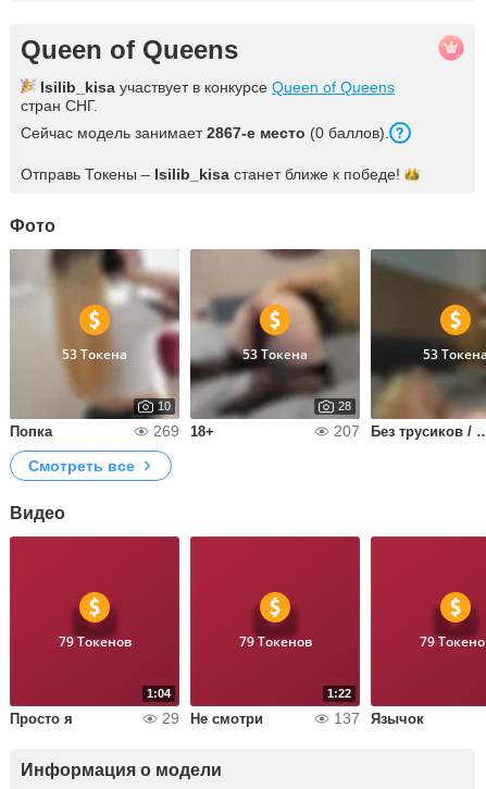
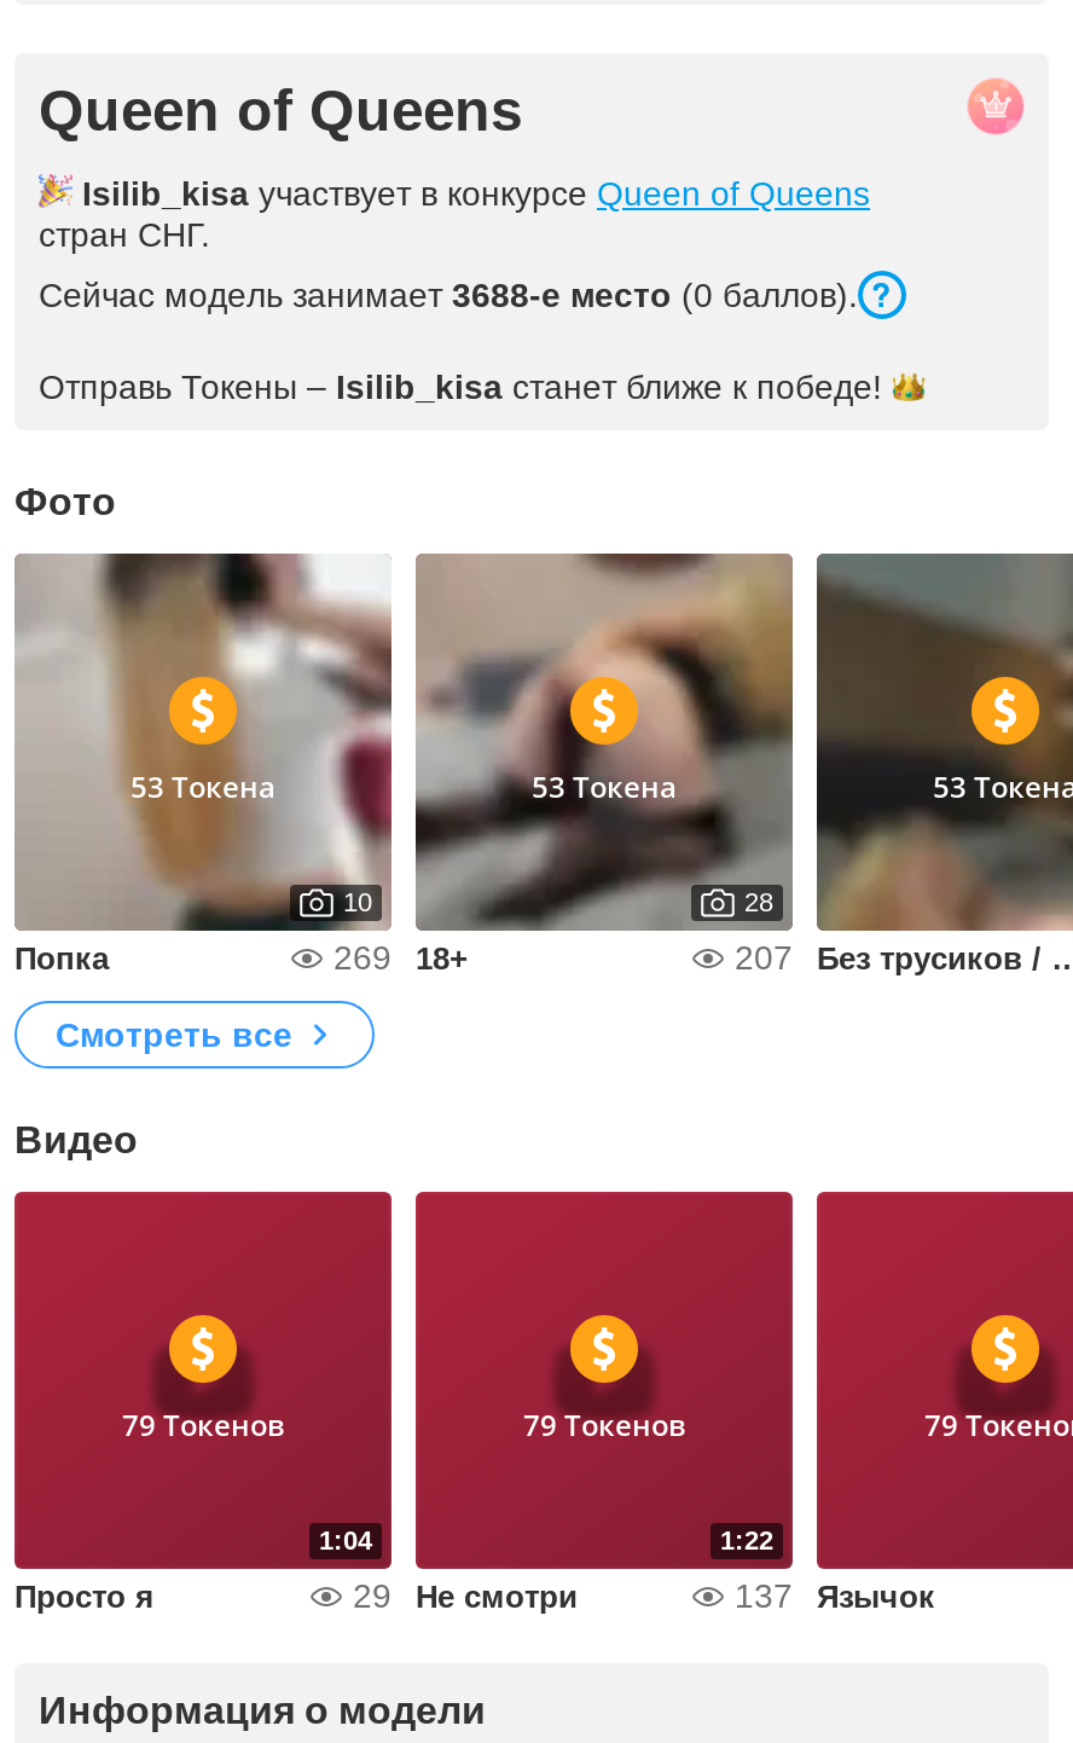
- Сейчас модель занимает 2867-е место (0 баллов).
+ Сейчас модель занимает 3688-е место (0 баллов).
